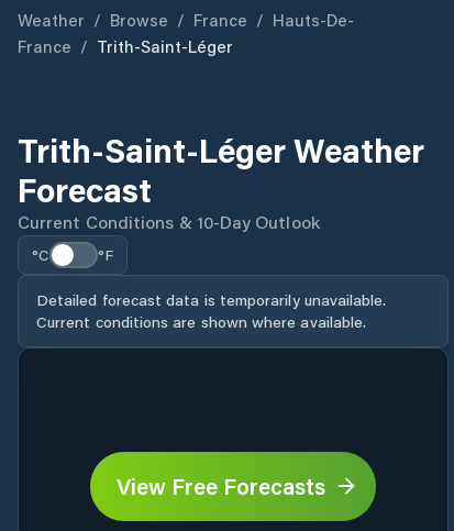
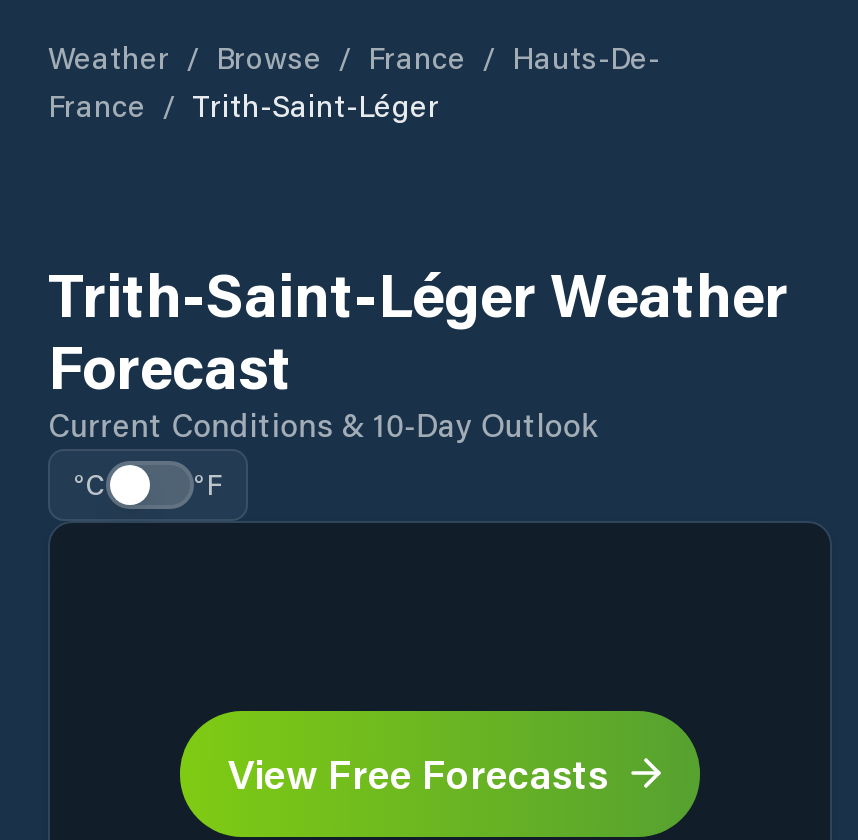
- Detailed forecast data is temporarily unavailable.
- Current conditions are shown where available.
